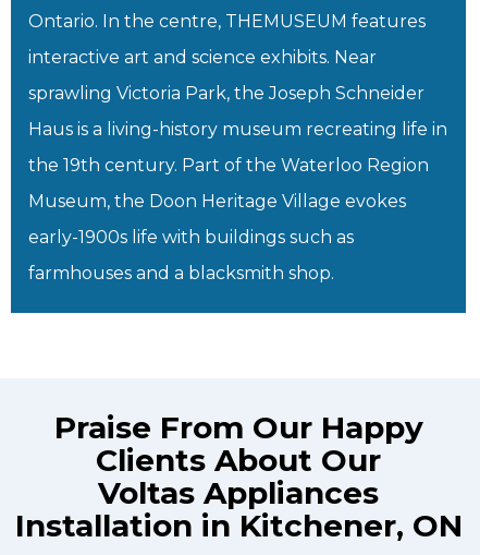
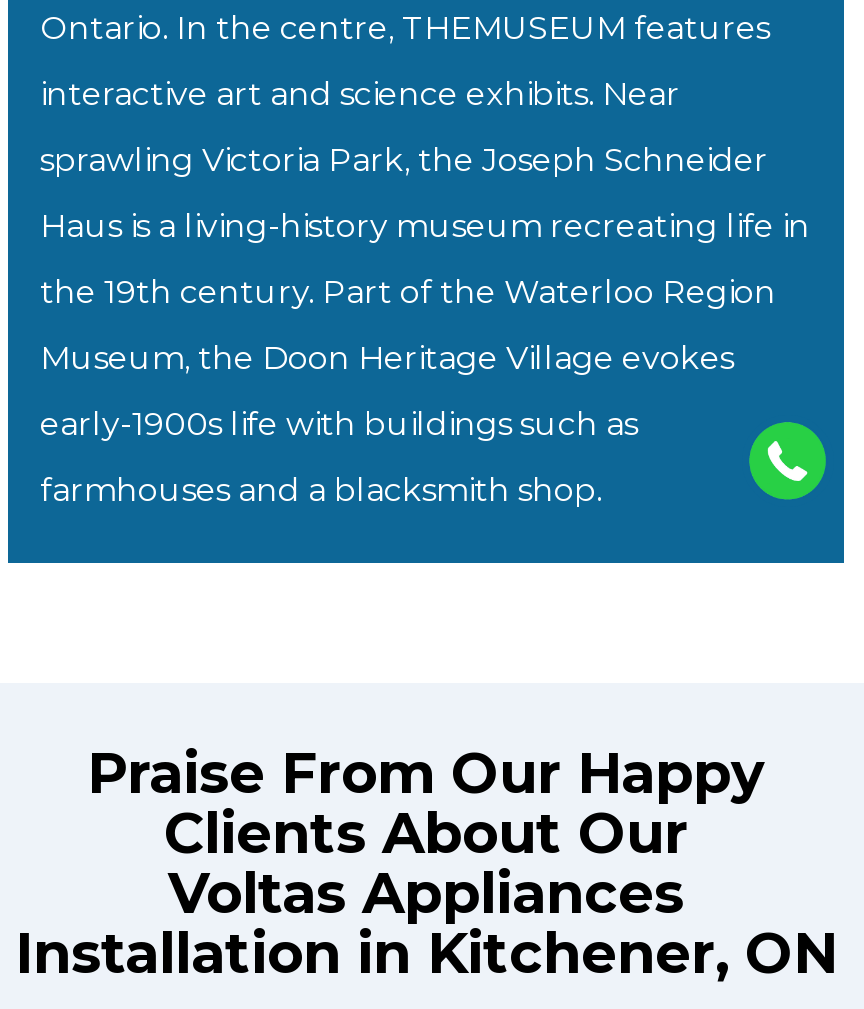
+ [image]
